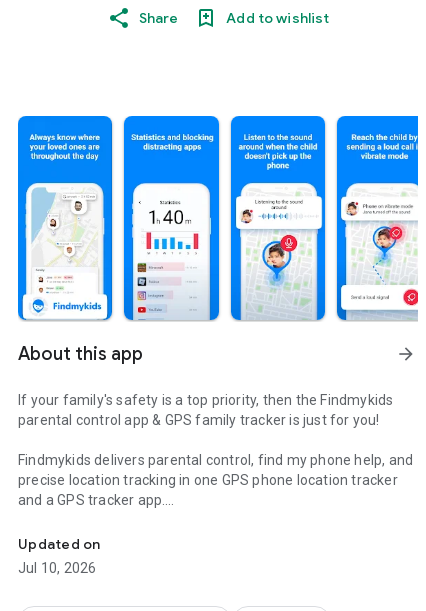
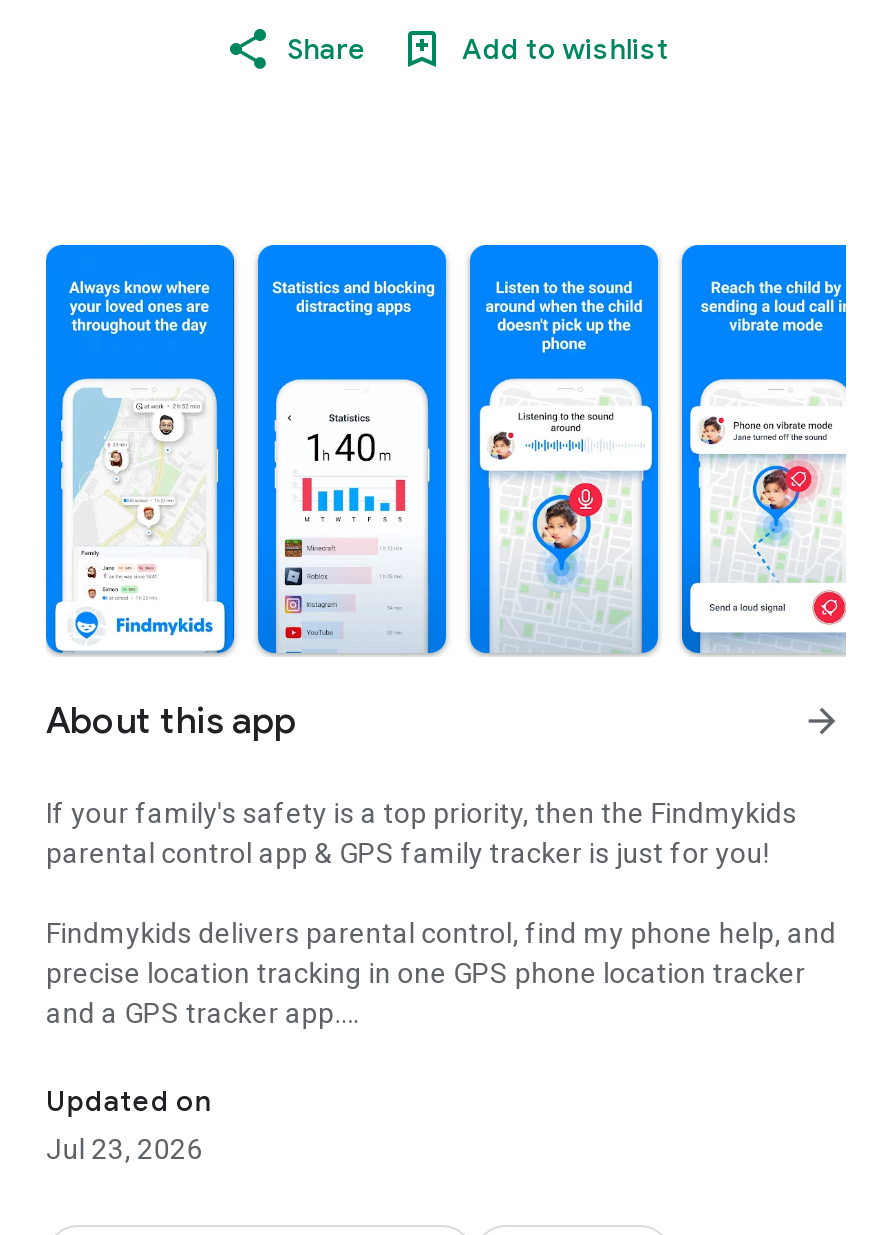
- Jul 10, 2026
+ Jul 23, 2026
